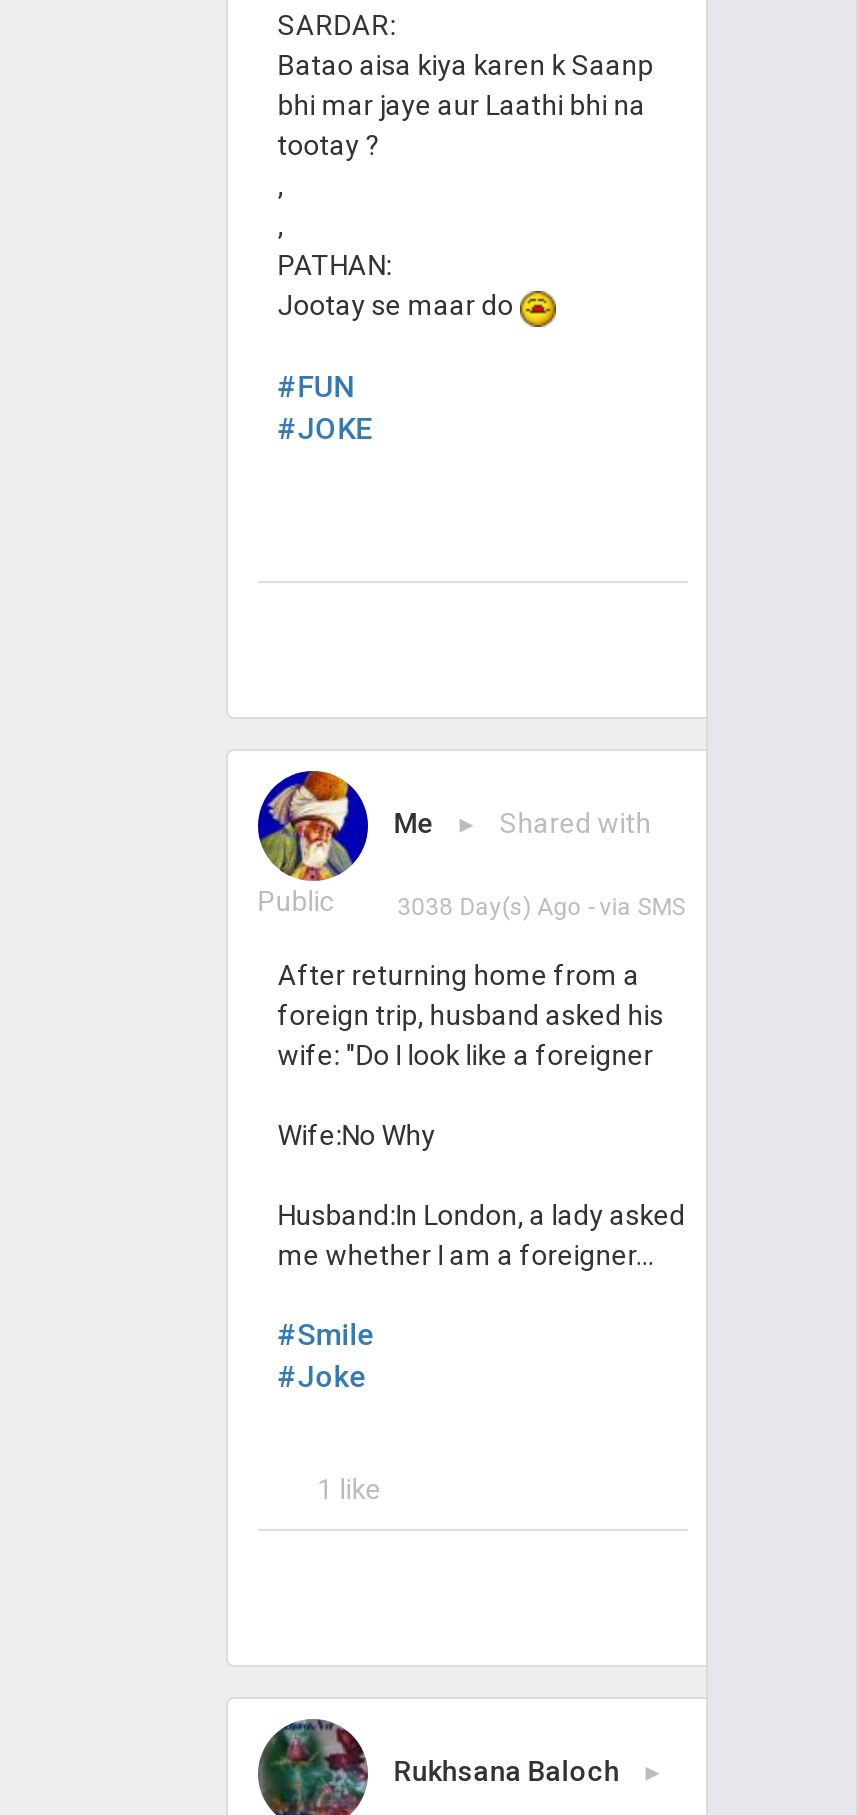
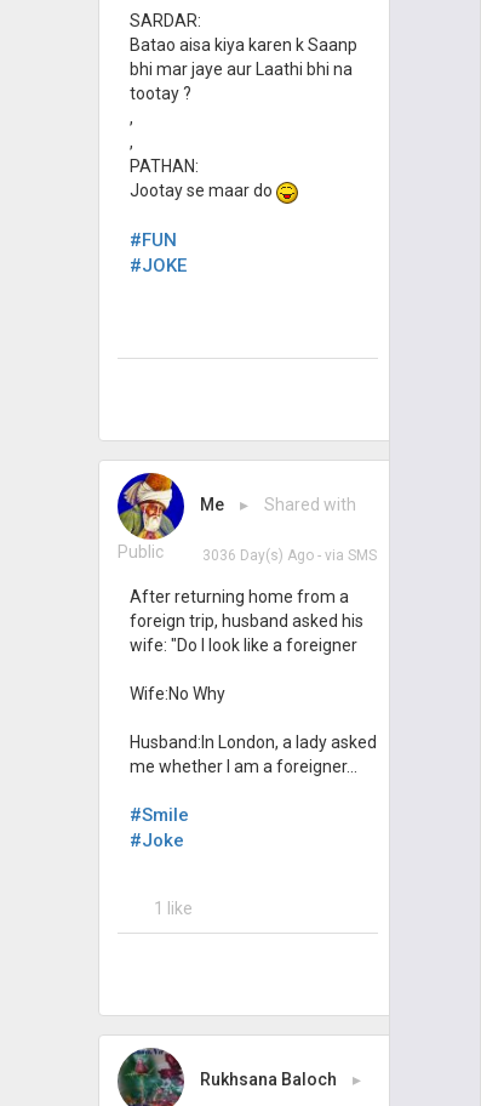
- 3038 Day(s) Ago - via SMS
+ 3036 Day(s) Ago - via SMS
